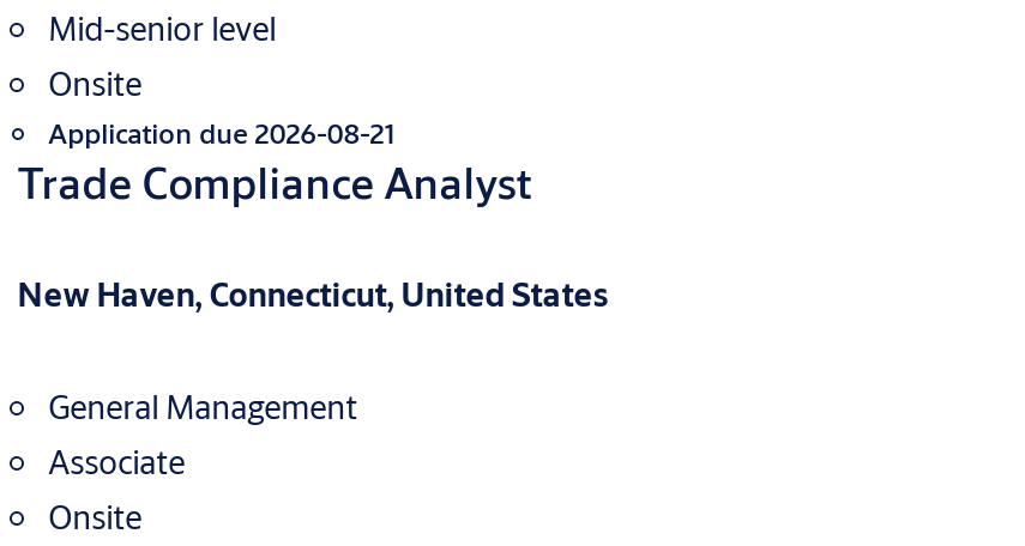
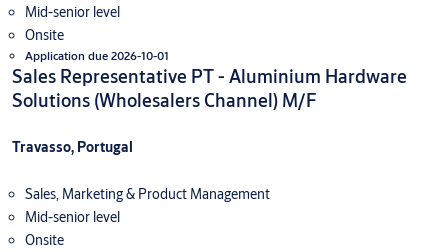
- Application due 2026-08-21
- Trade Compliance Analyst
+ Application due 2026-10-01
+ Sales Representative PT - Aluminium Hardware
+ Solutions (Wholesalers Channel) M/F

- New Haven, Connecticut, United States
+ Travasso, Portugal

- General Management
- Associate
+ Sales, Marketing & Product Management
+ Mid-senior level
